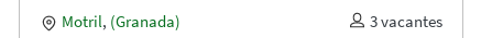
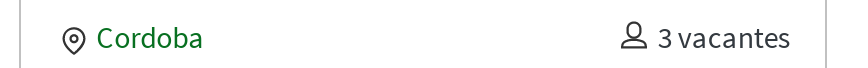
- Motril, (Granada)
+ Cordoba
